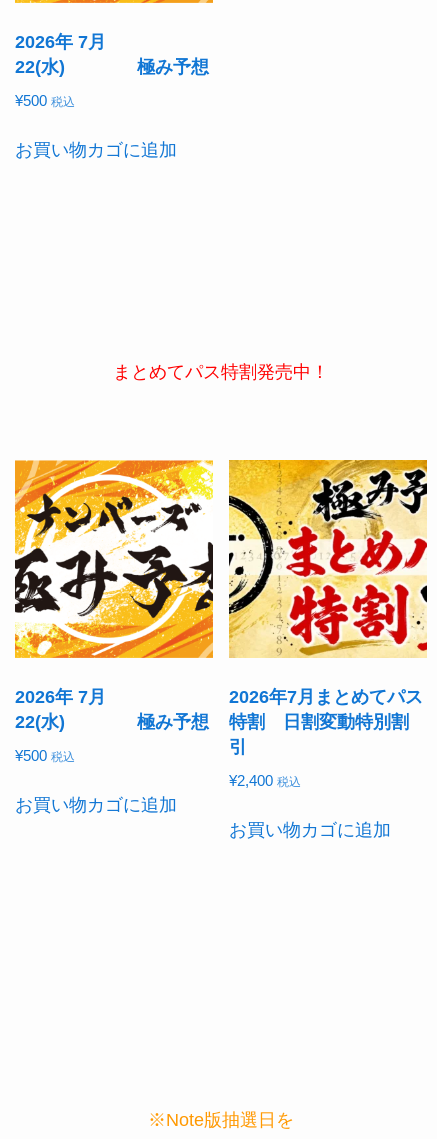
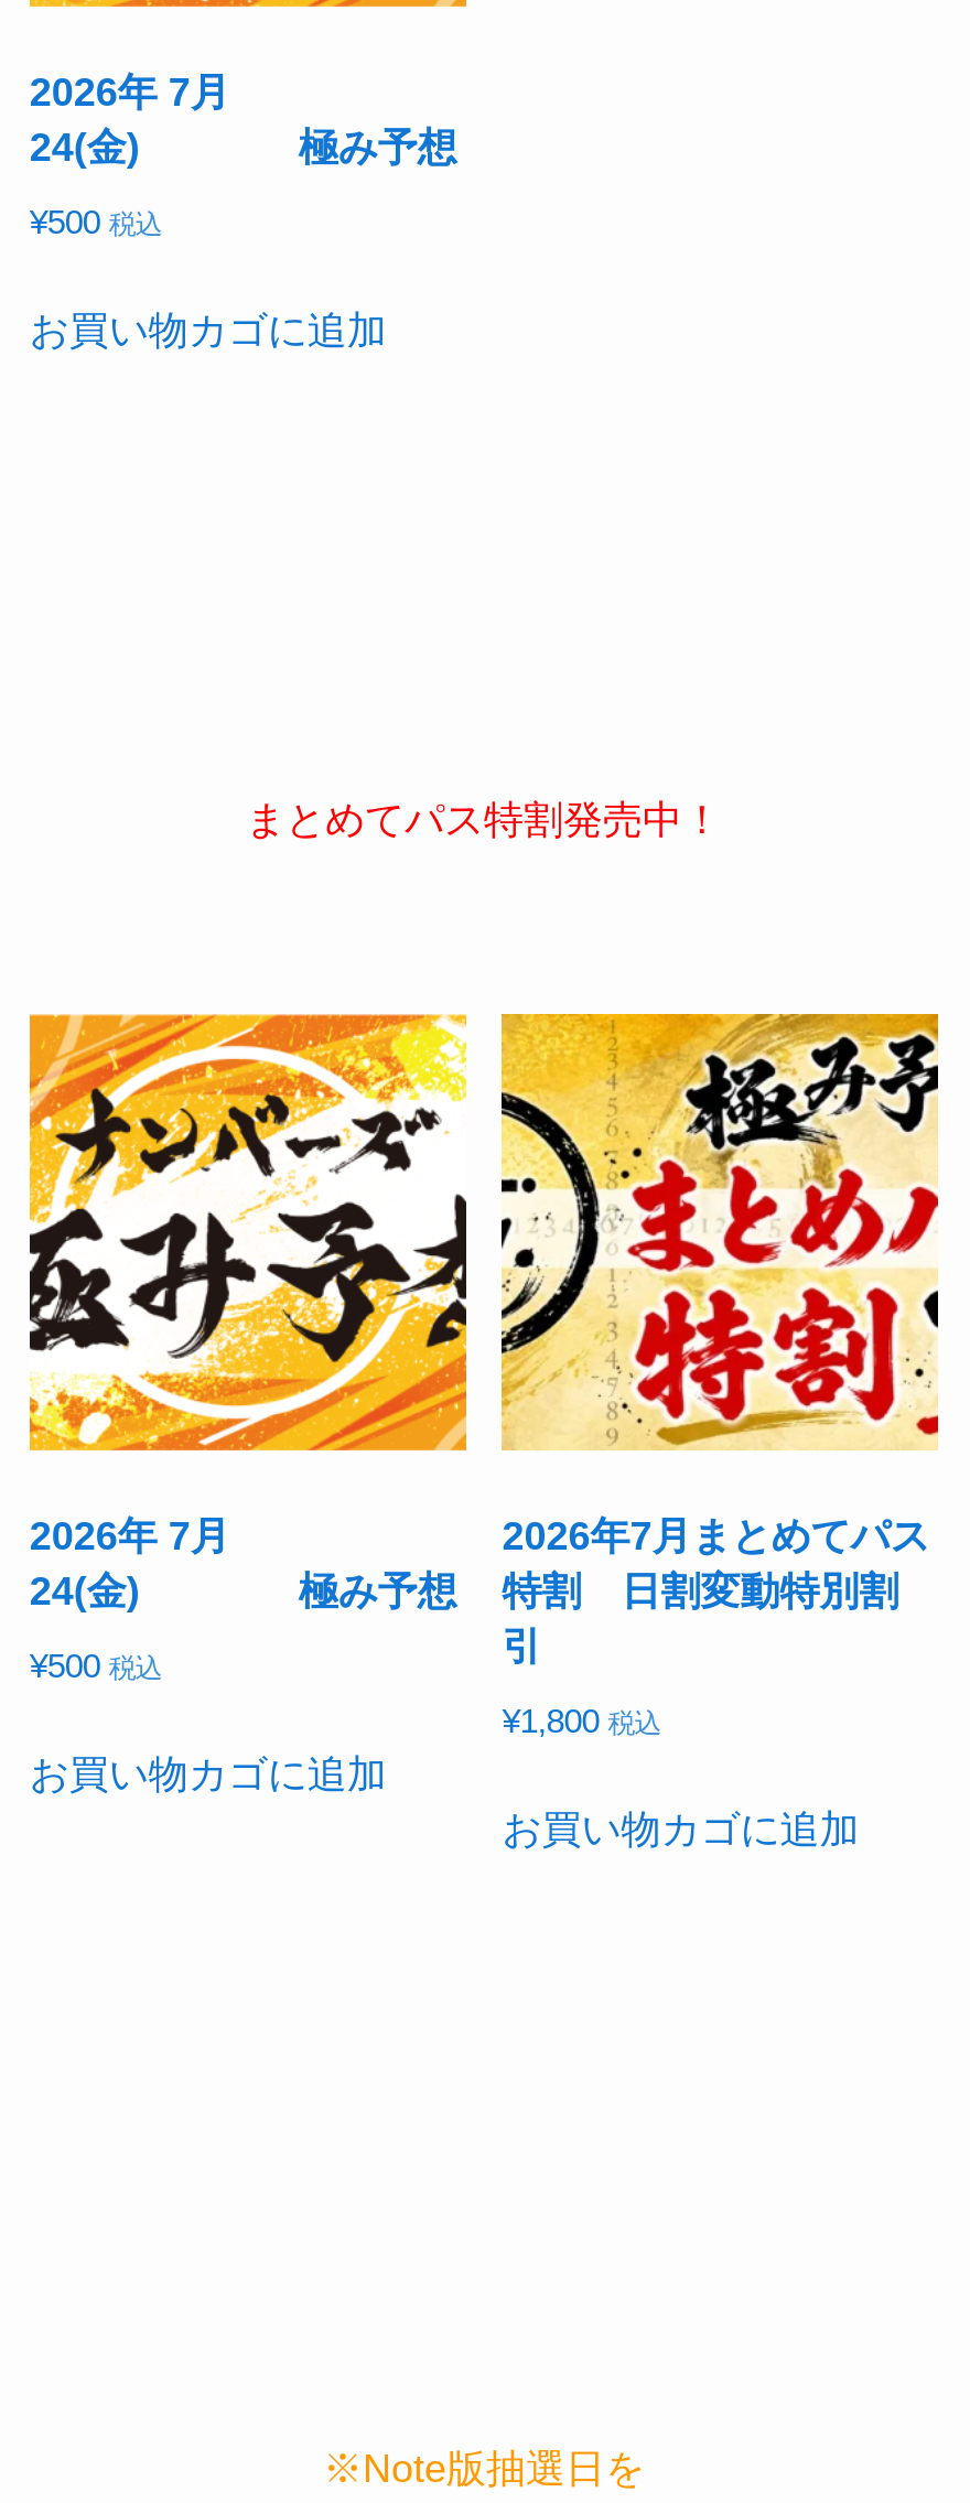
- 22(水) 極み予想
+ 24(金) 極み予想

- 22(水) 極み予想 特割 日割変動特別割
+ 24(金) 極み予想 特割 日割変動特別割

- ¥2,400 税込
+ ¥1,800 税込
